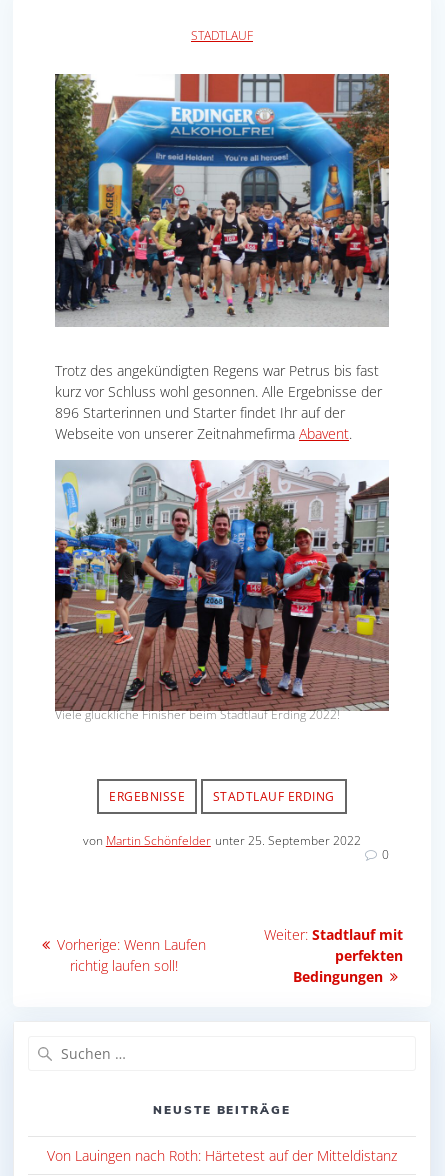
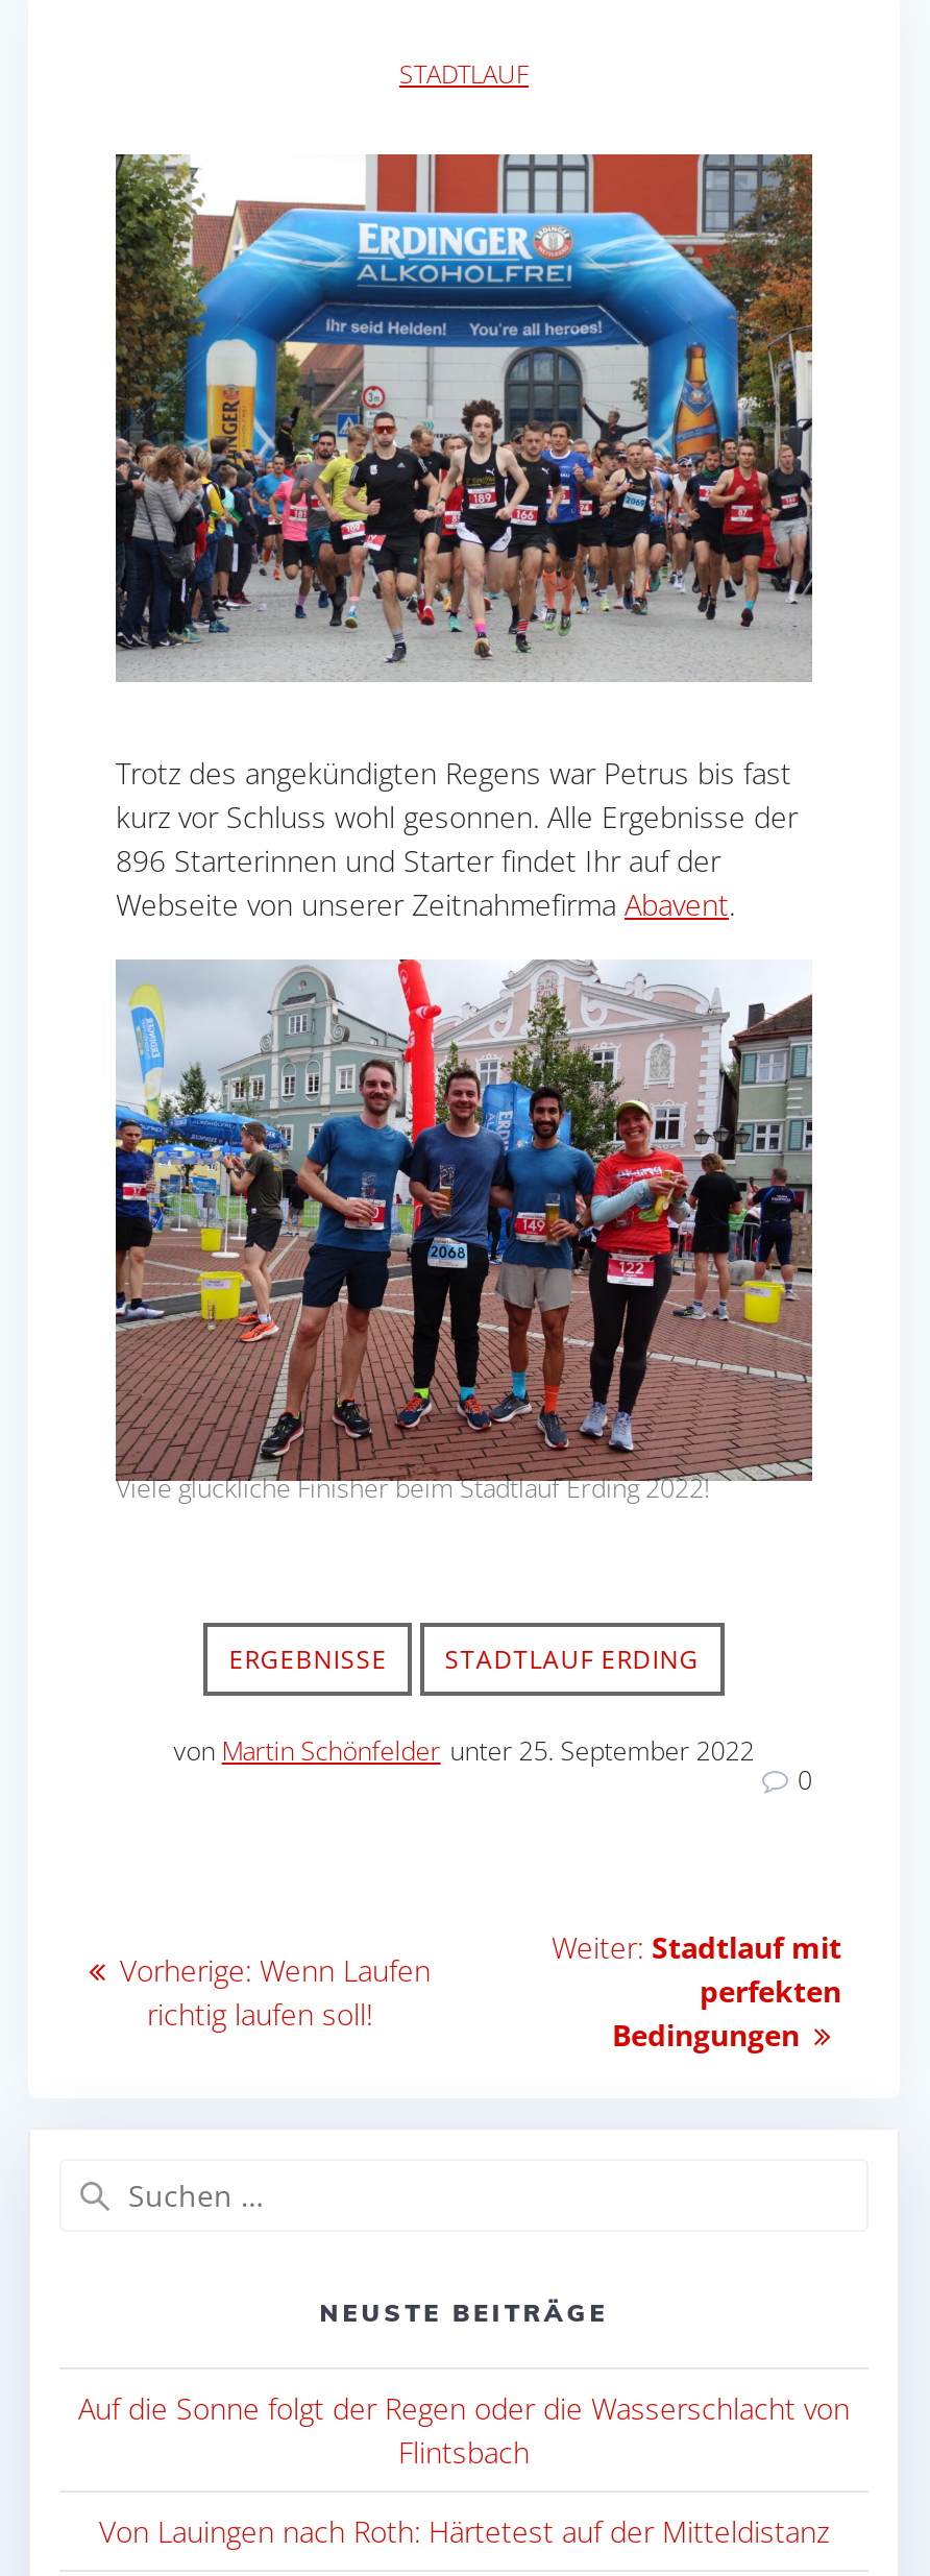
+ Auf die Sonne folgt der Regen oder die Wasserschlacht von
+ Flintsbach
